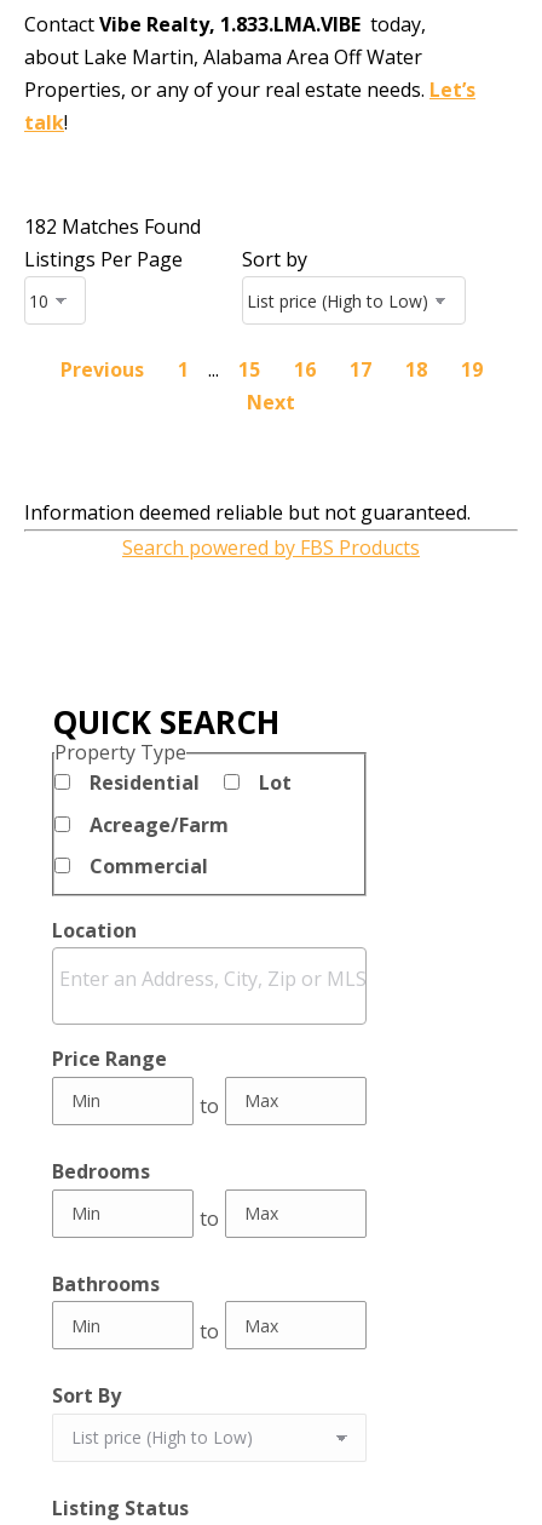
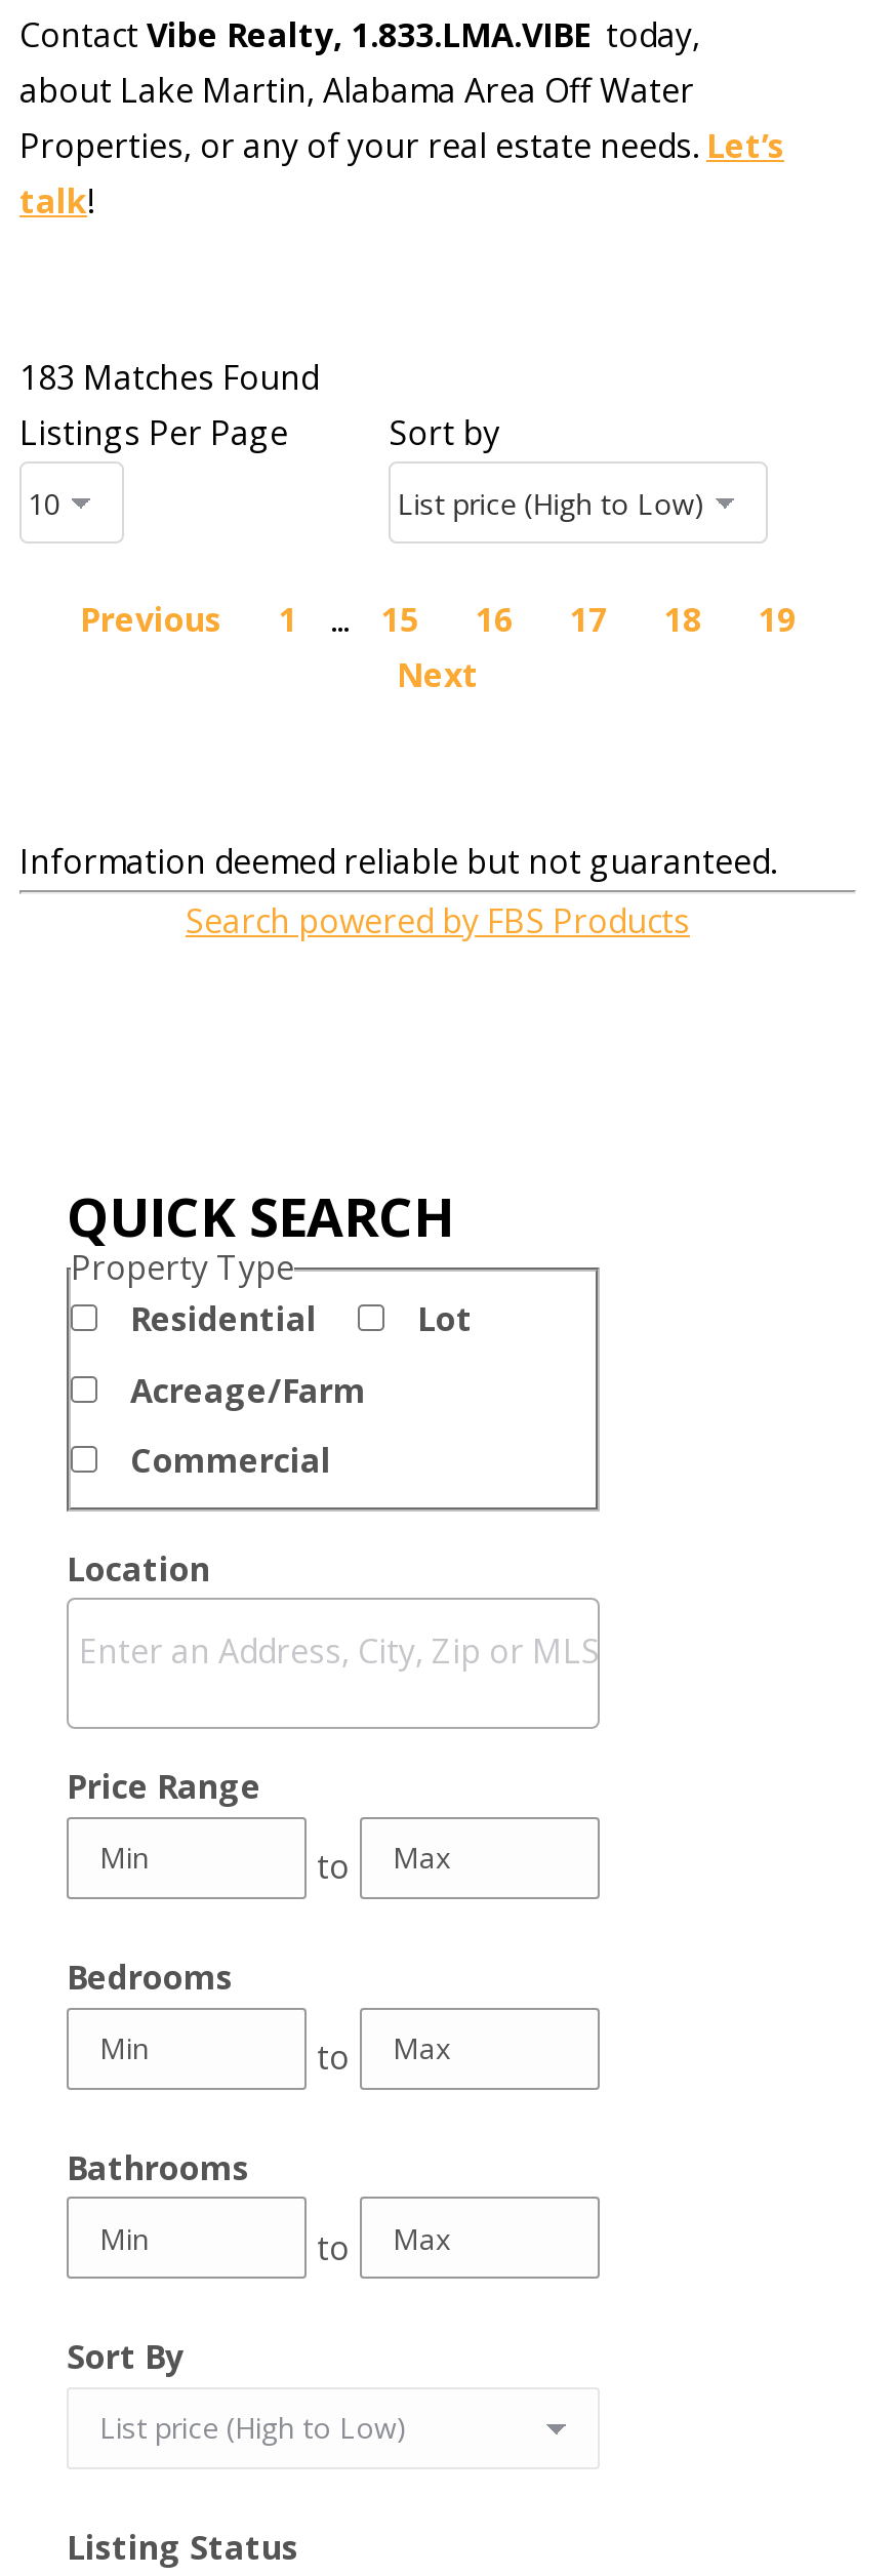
- 182 Matches Found
+ 183 Matches Found
